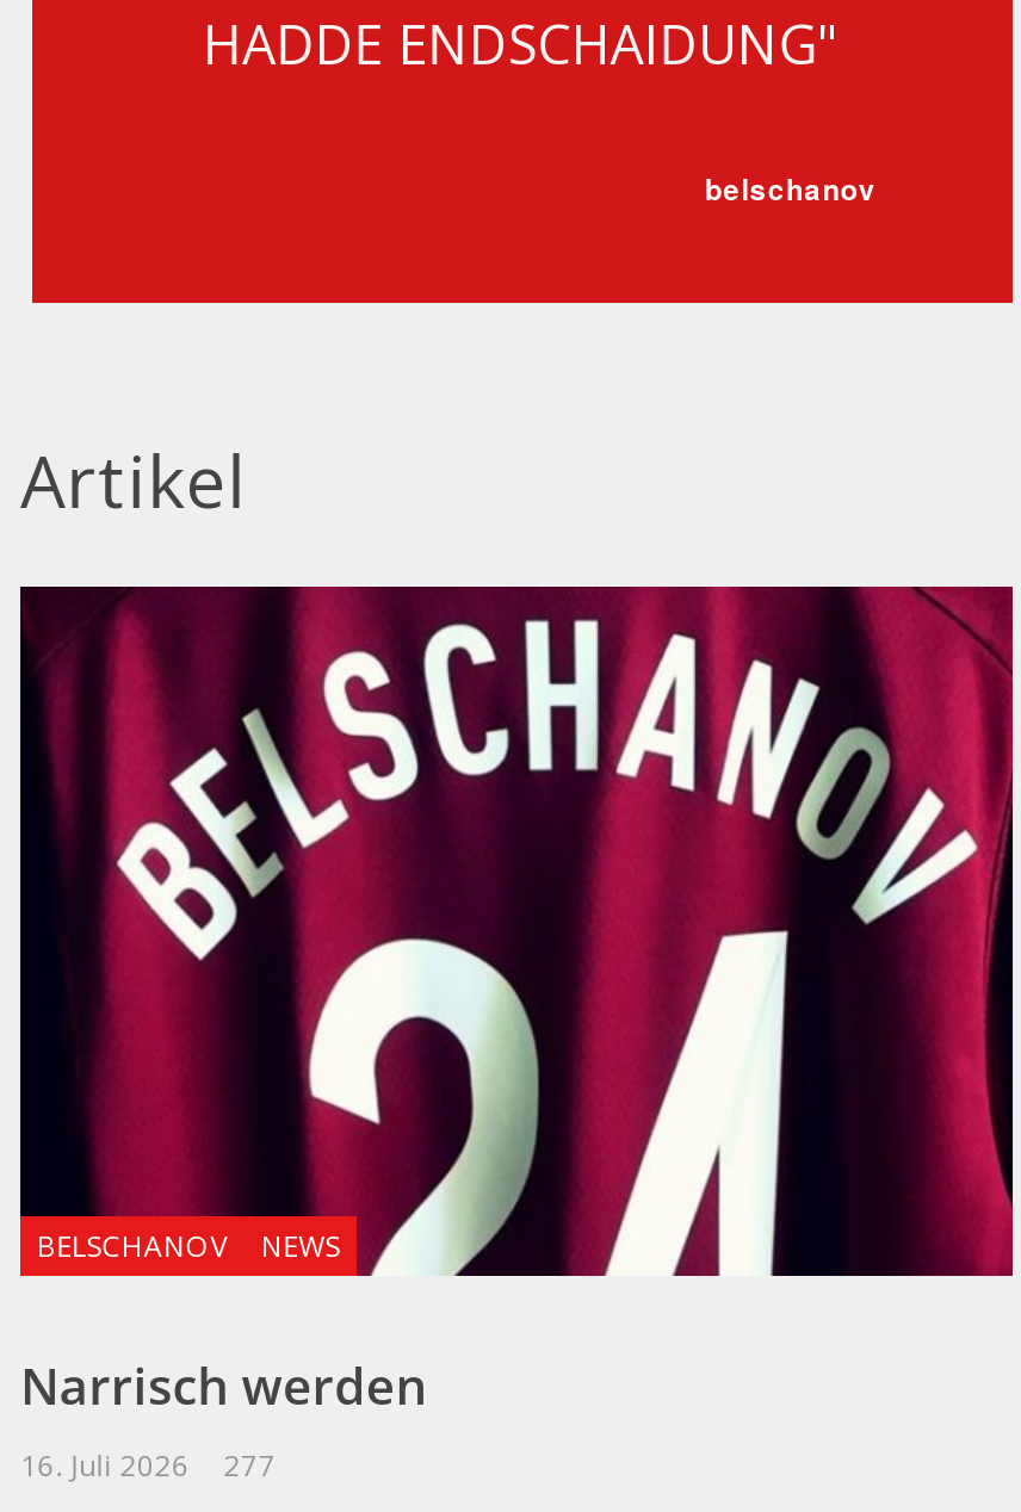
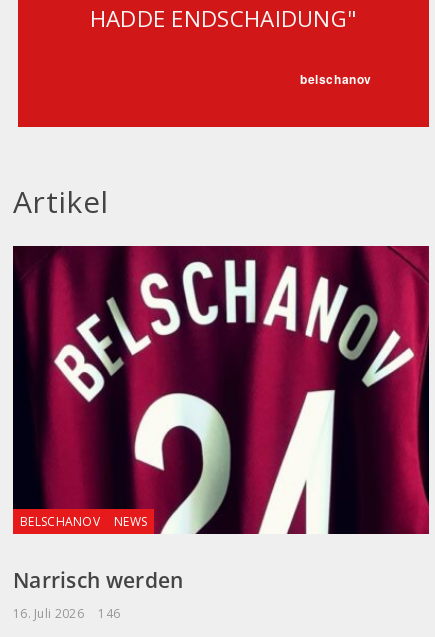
- 16. Juli 2026 277
+ 16. Juli 2026 146
